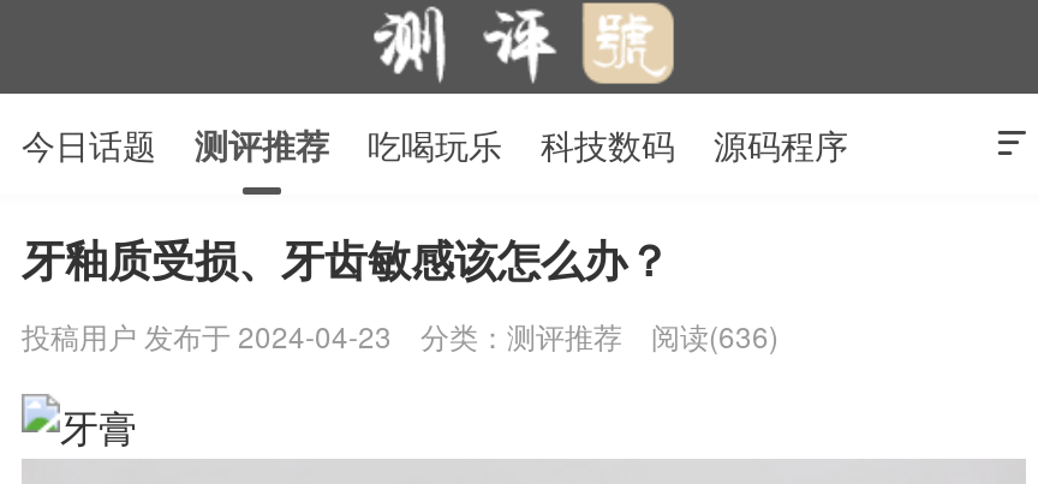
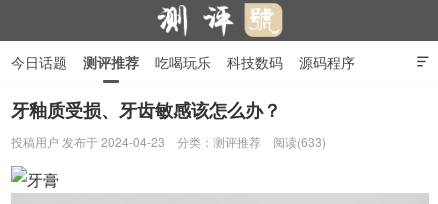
- 投稿用户发布于 2024-04-23 分类：测评推荐 阅读(636)
+ 投稿用户发布于 2024-04-23 分类：测评推荐 阅读(633)
